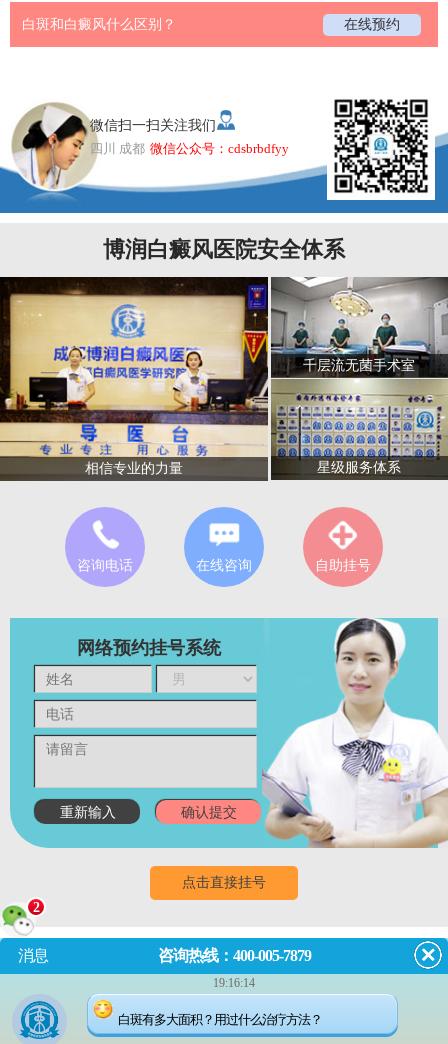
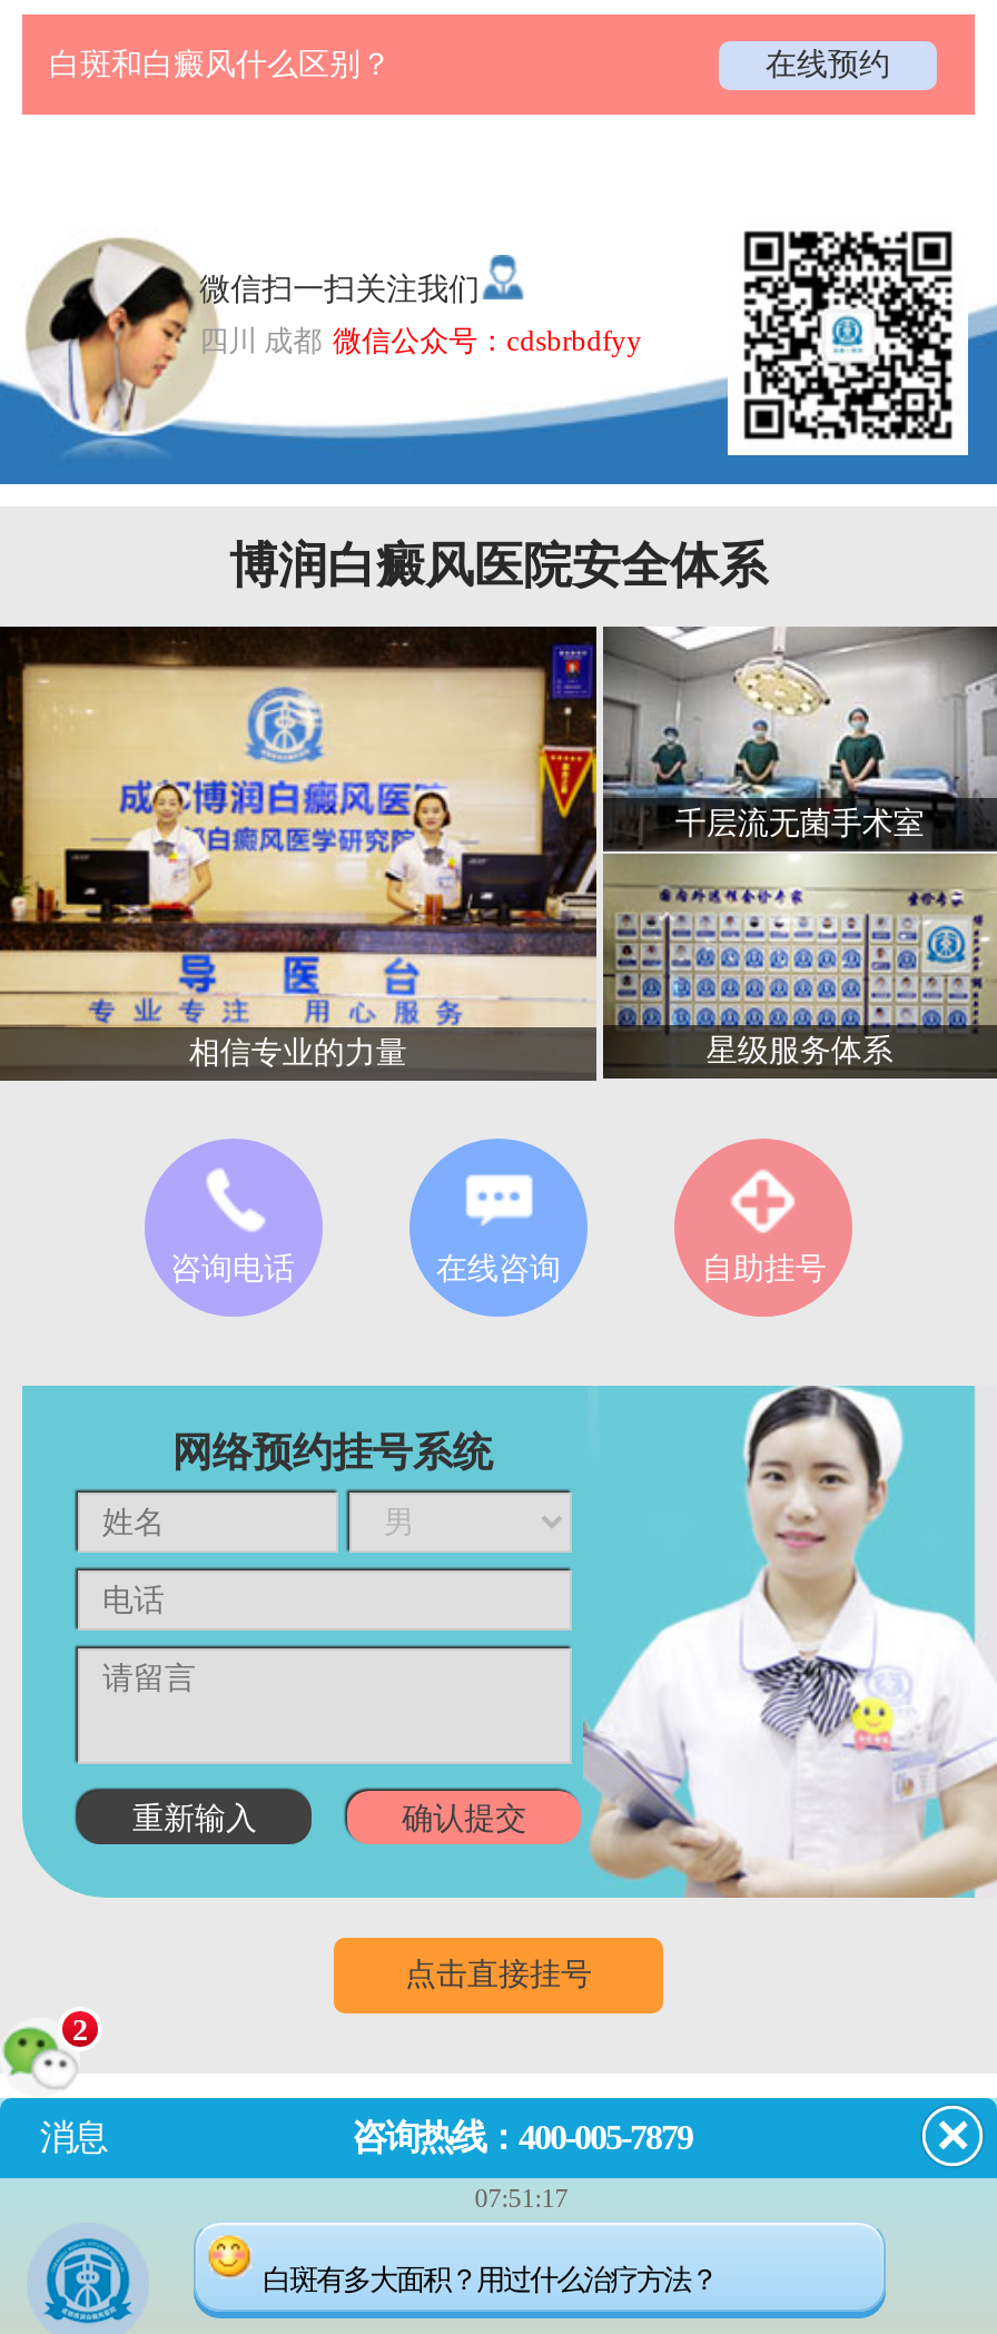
- 19:16:14
+ 07:51:17
